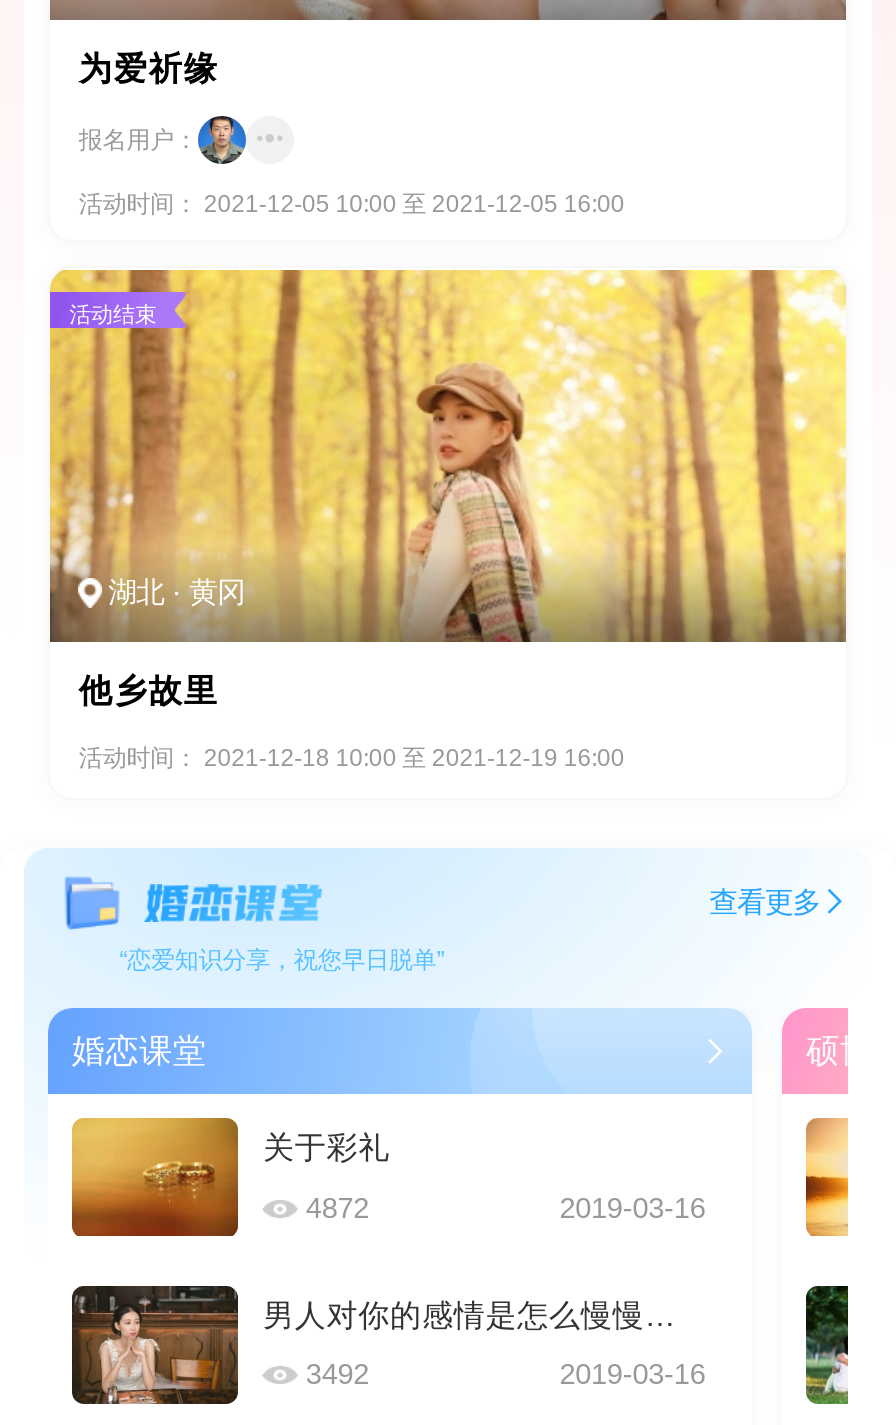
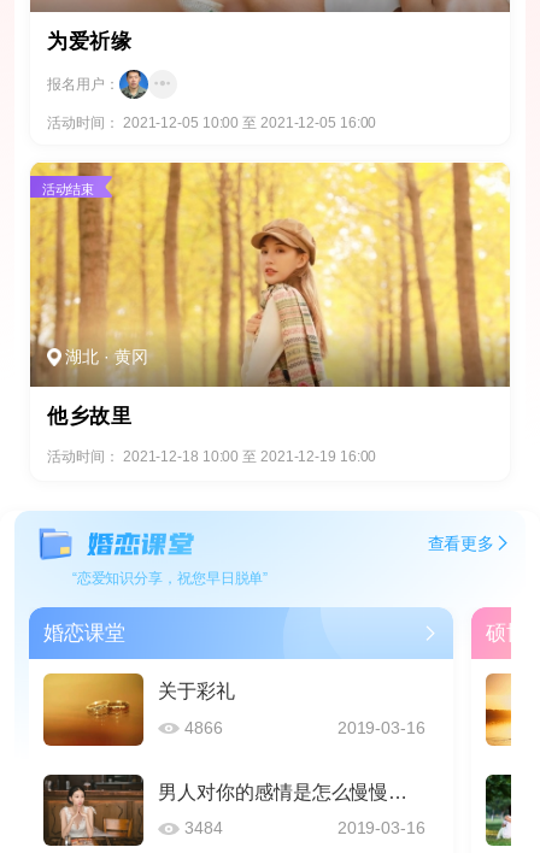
- 4872
+ 4866

- 3492
+ 3484
